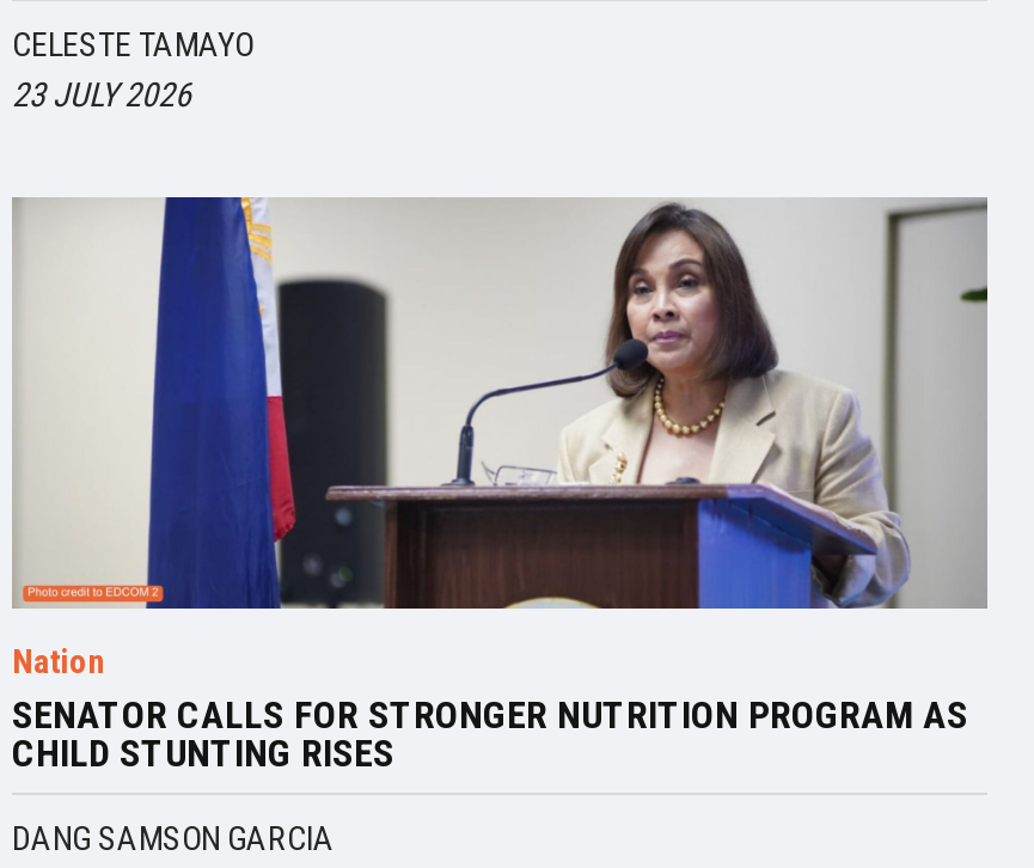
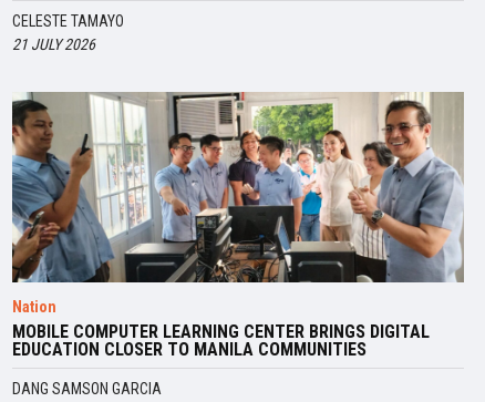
- 23 JULY 2026
+ 21 JULY 2026

- [image]
- SENATOR CALLS FOR STRONGER NUTRITION PROGRAM AS
- CHILD STUNTING RISES
+ [image]
+ MOBILE COMPUTER LEARNING CENTER BRINGS DIGITAL
+ EDUCATION CLOSER TO MANILA COMMUNITIES
